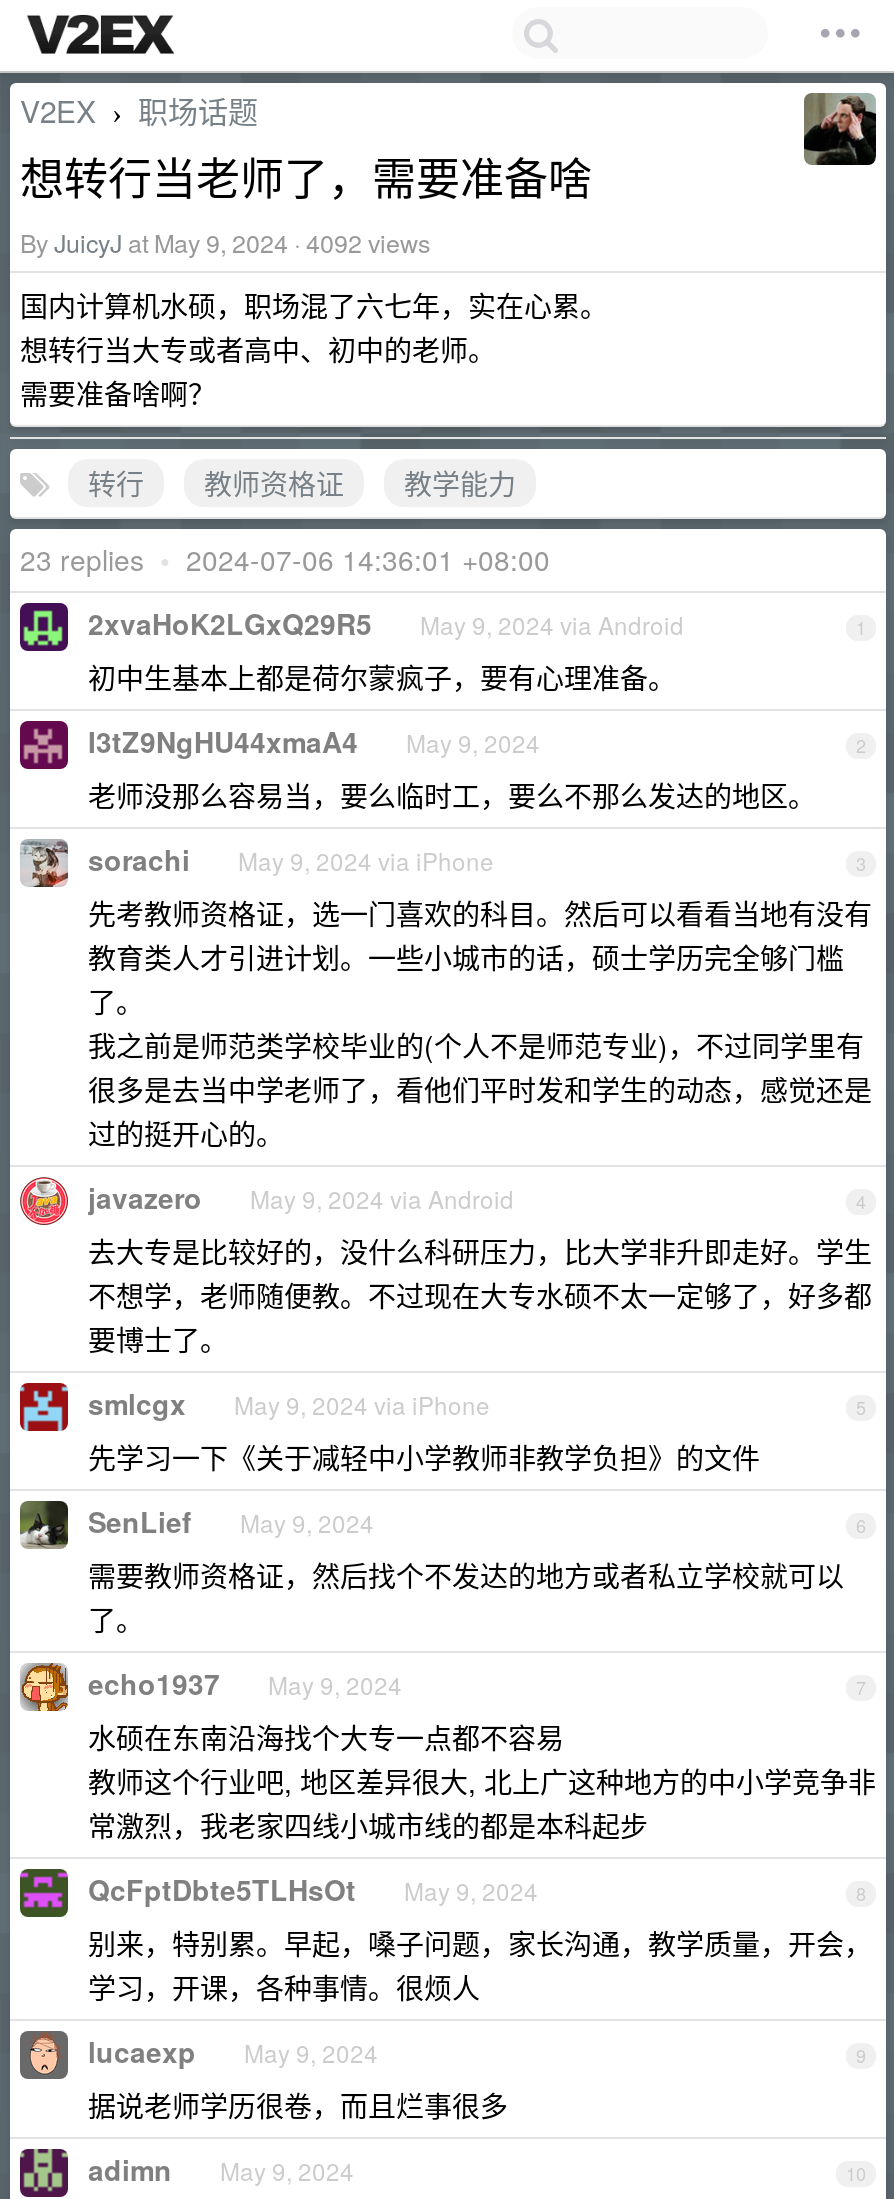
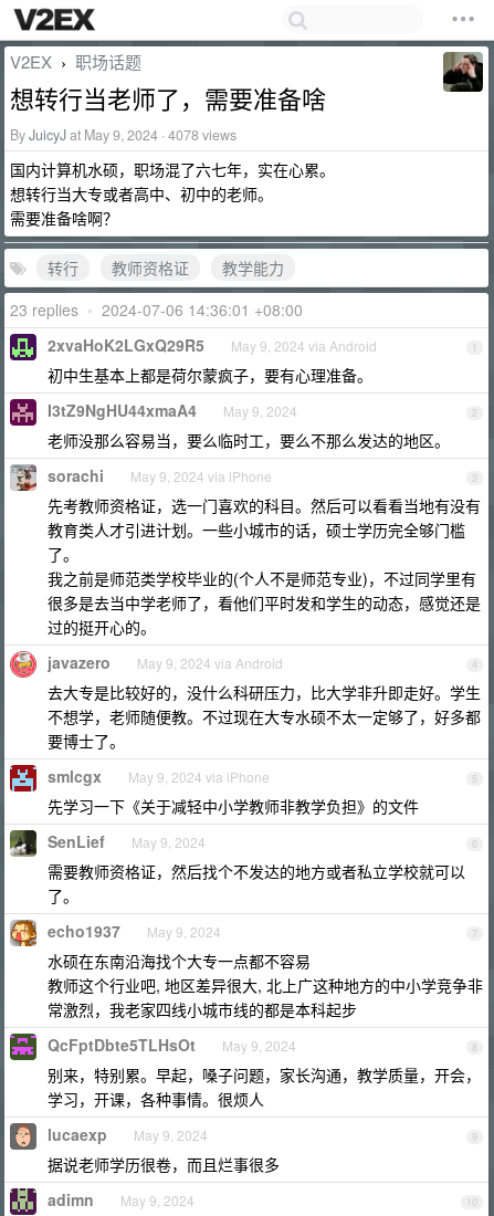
- ByJuicyJ at May 9, 2024 · 4092 views
+ ByJuicyJ at May 9, 2024 · 4078 views
